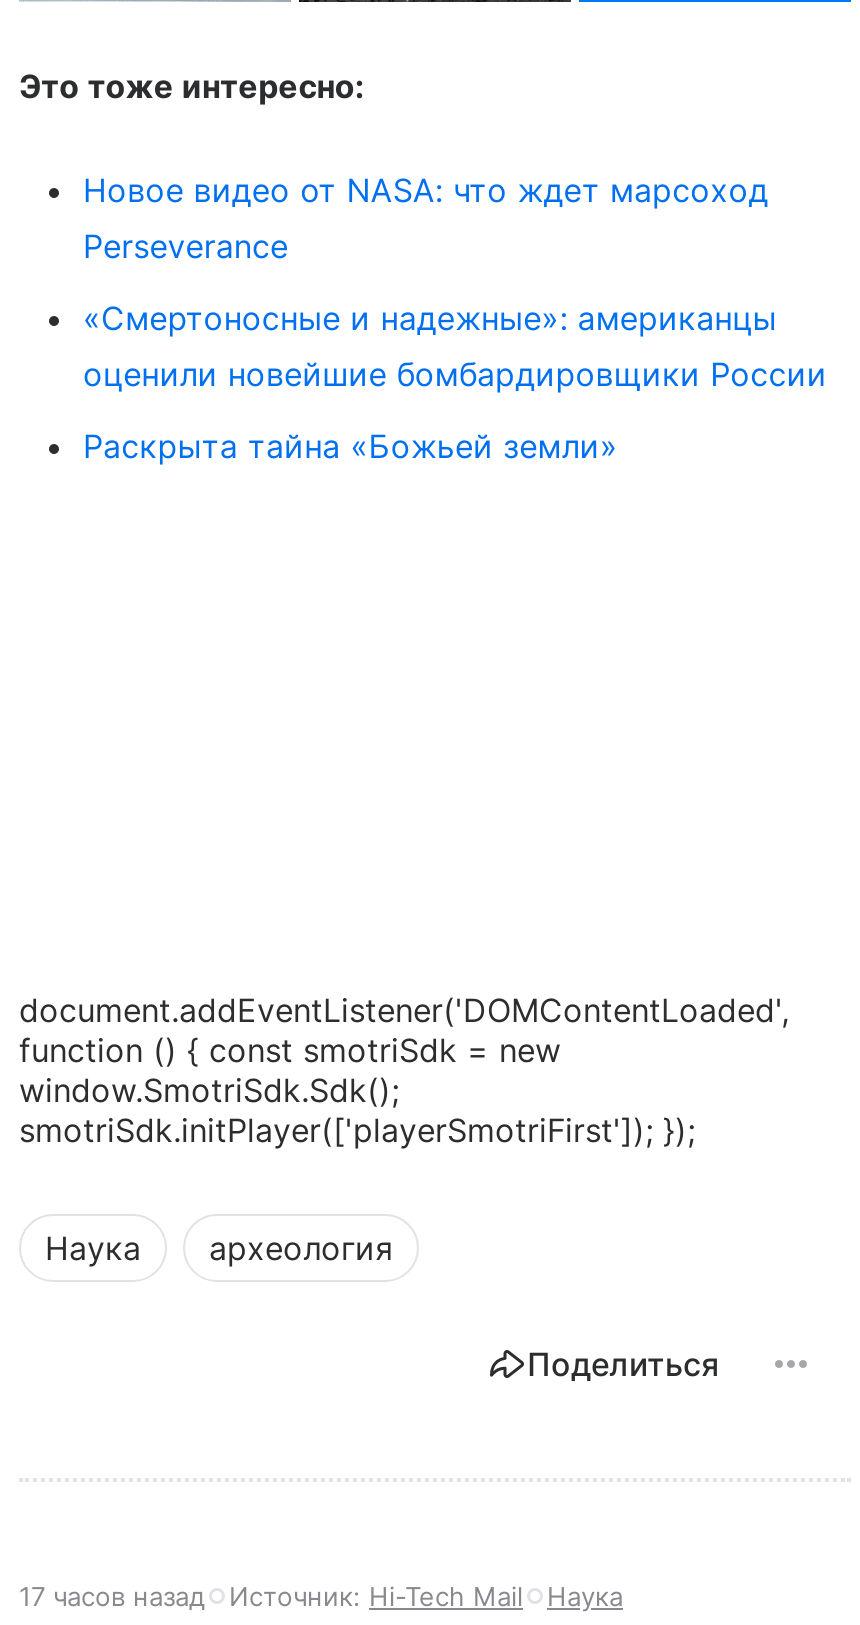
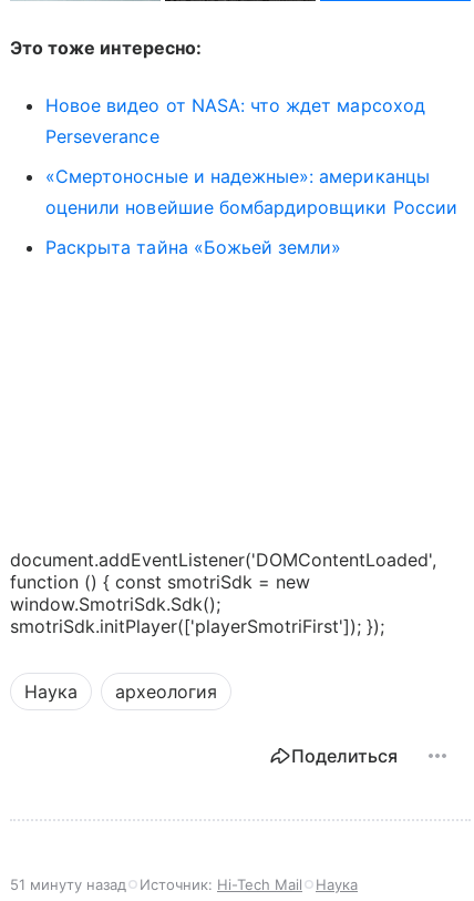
- 17 часов назад Источник: Hi-Tech Mail Наука
+ 51 минуту назад Источник: Hi-Tech Mail Наука
